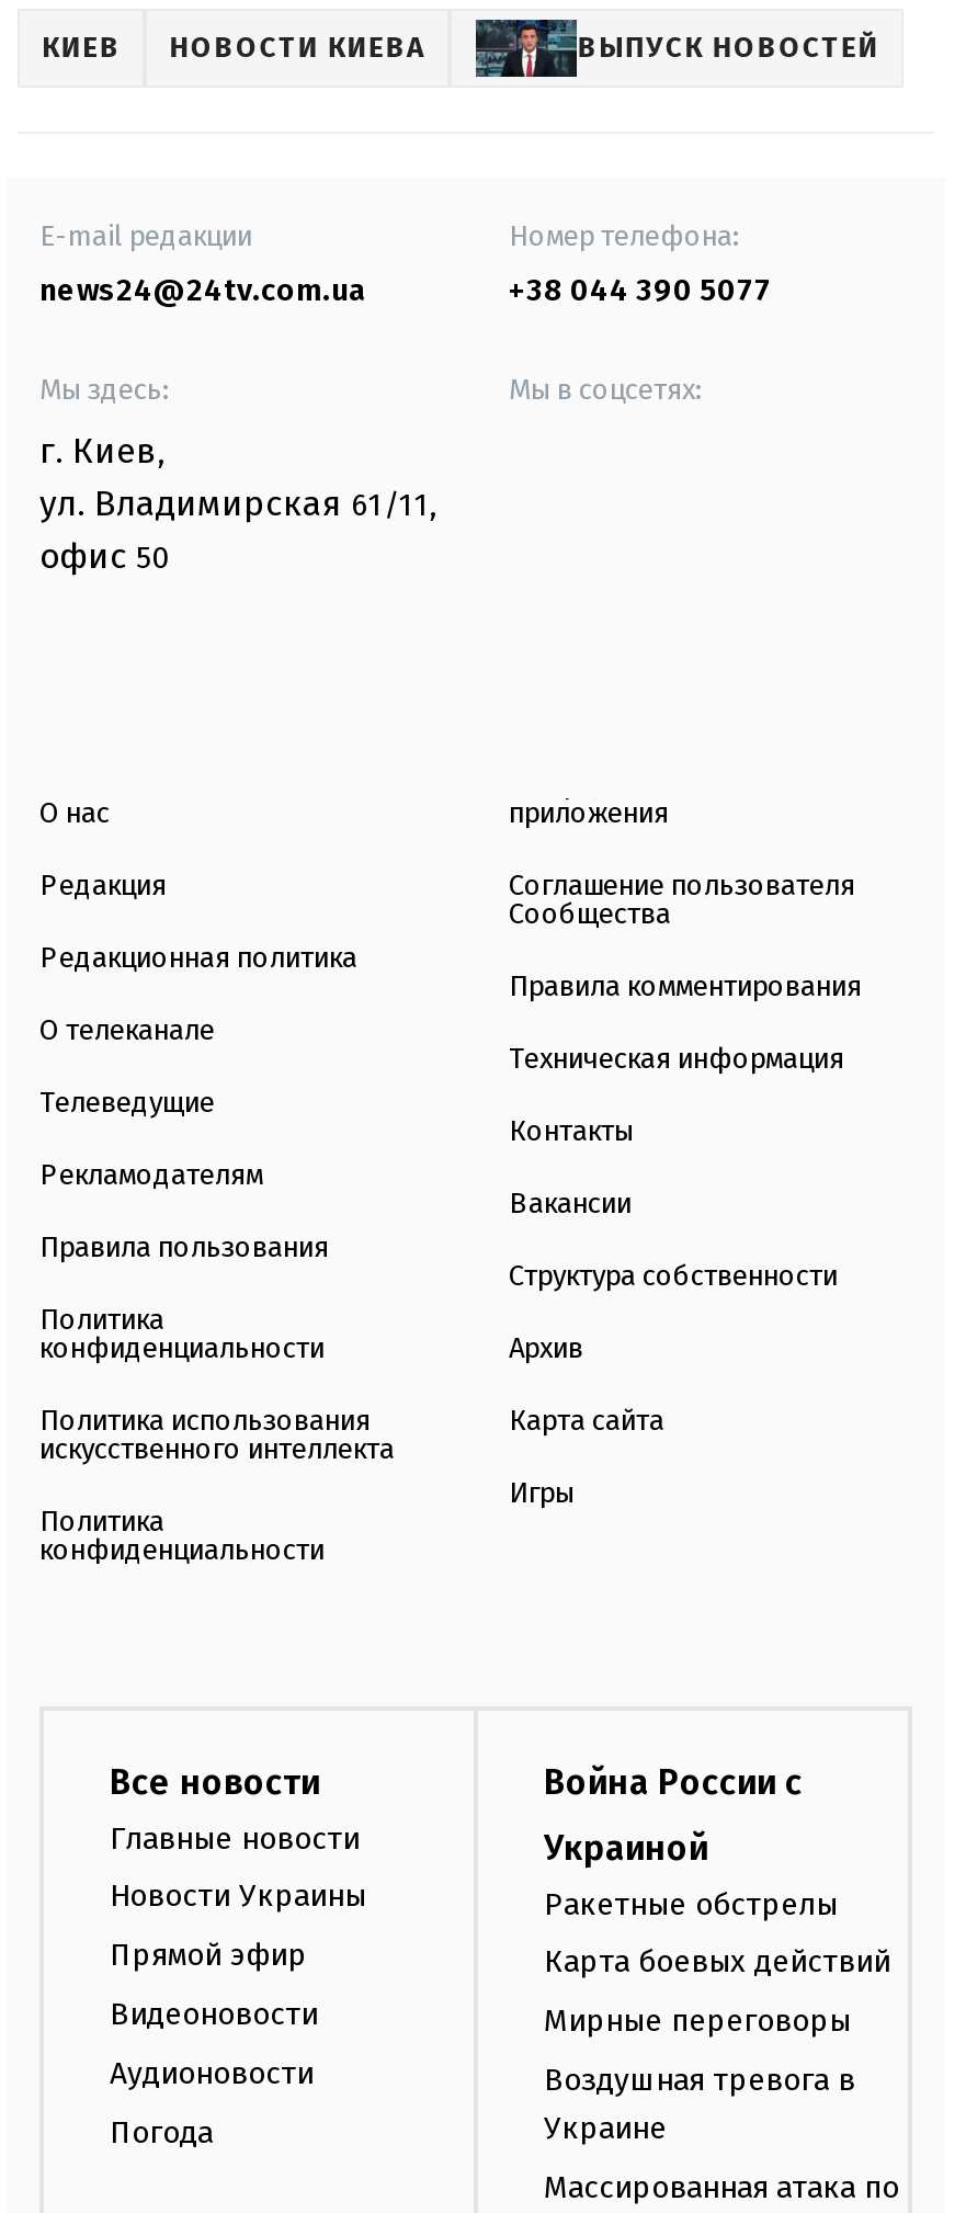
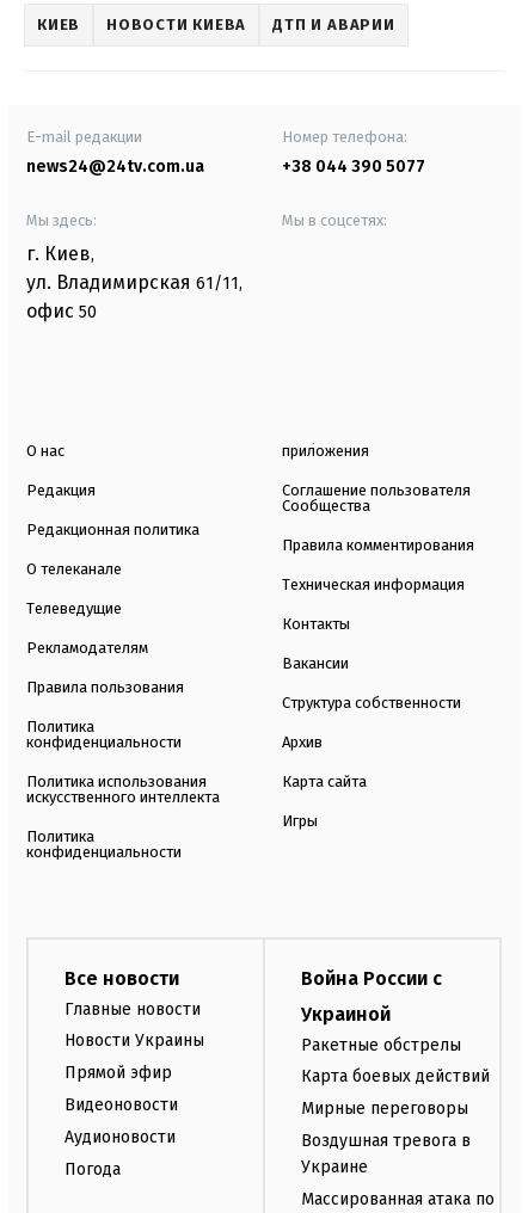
- ВЫПУСК НОВОСТЕЙ
+ ДТП И АВАРИИ
